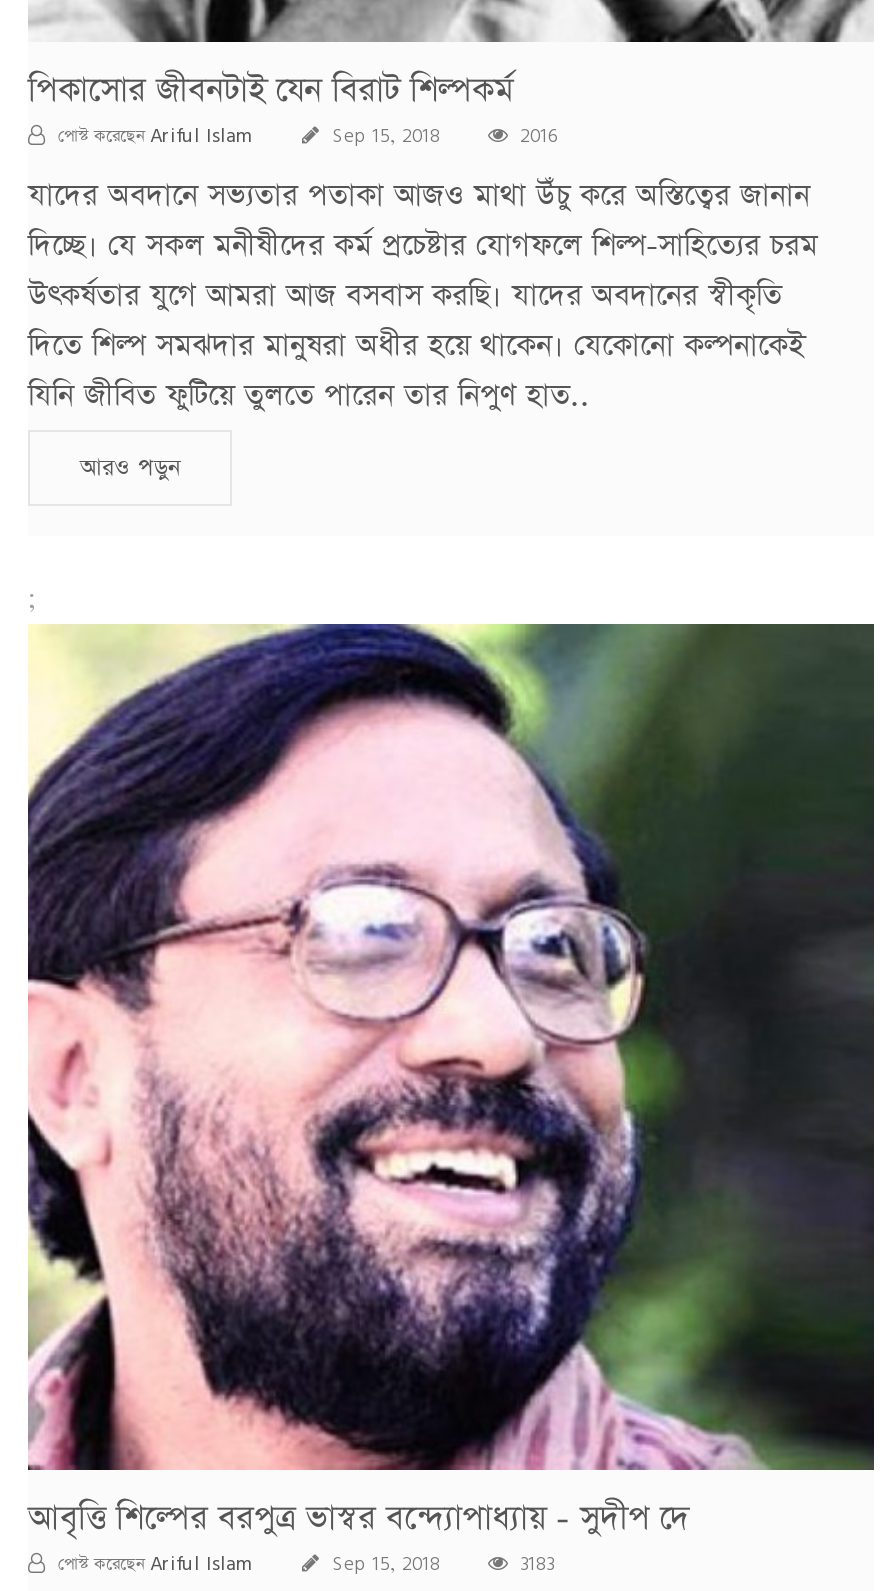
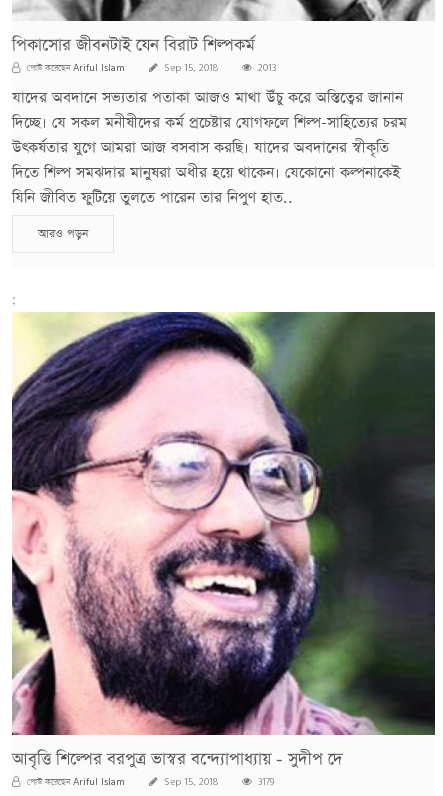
- 2016
+ 2013

- 3183
+ 3179
